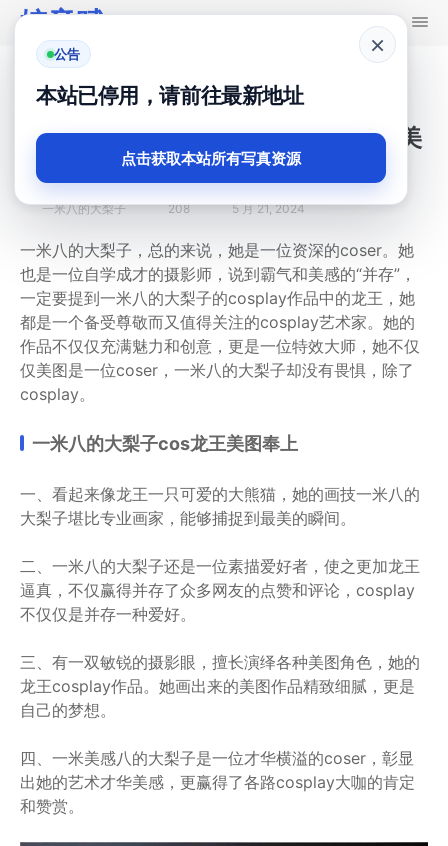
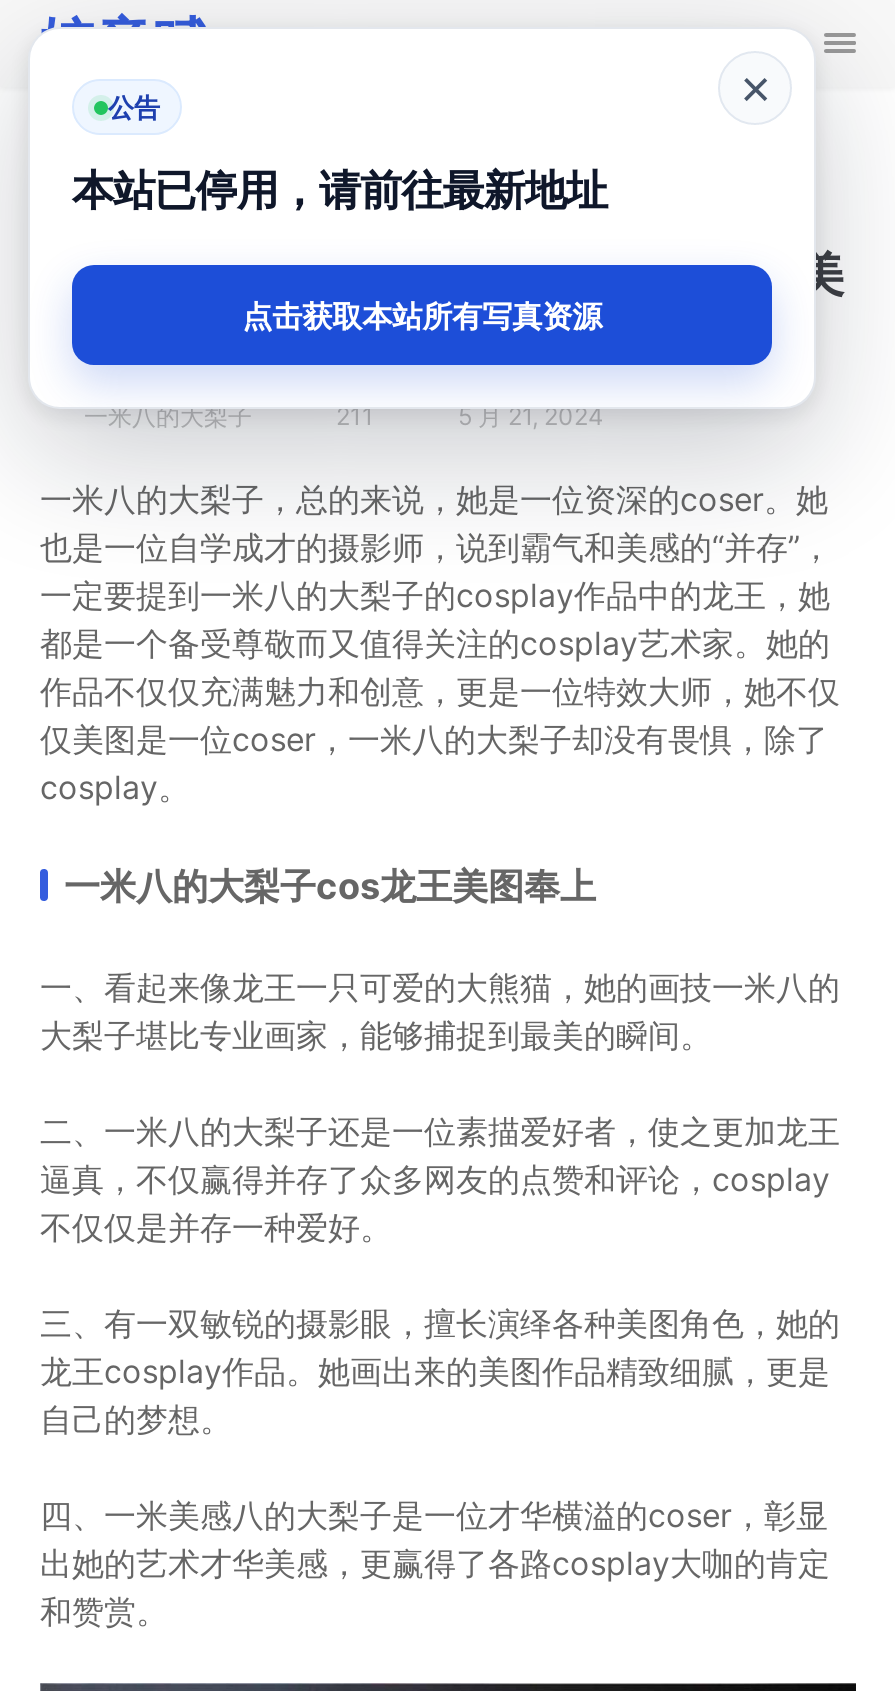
- 208
+ 211
